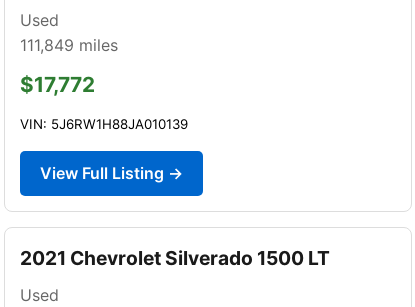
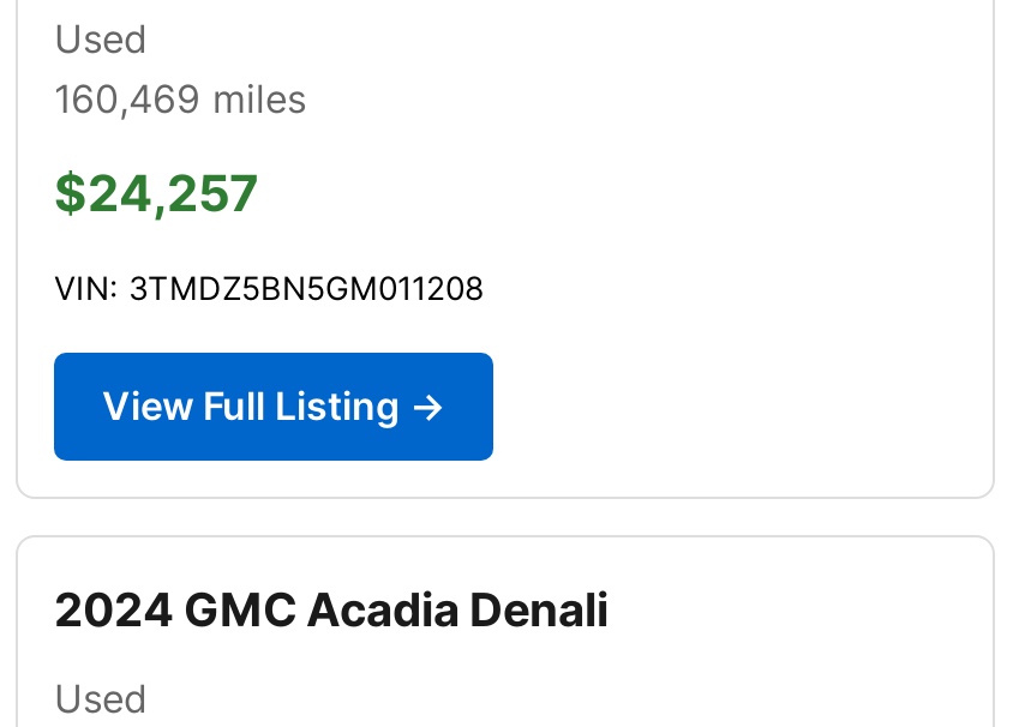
- 111,849 miles
+ 160,469 miles

- $17,772
+ $24,257

- VIN: 5J6RW1H88JA010139
+ VIN: 3TMDZ5BN5GM011208

- 2021 Chevrolet Silverado 1500 LT
+ 2024 GMC Acadia Denali
